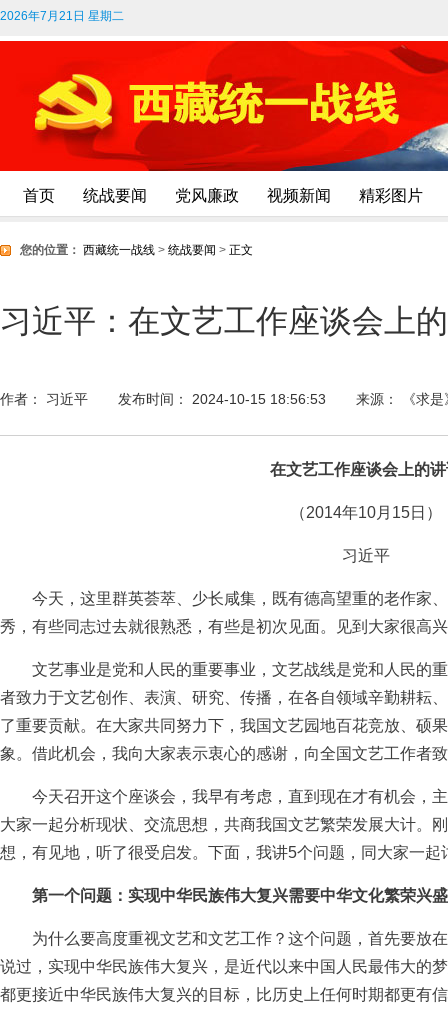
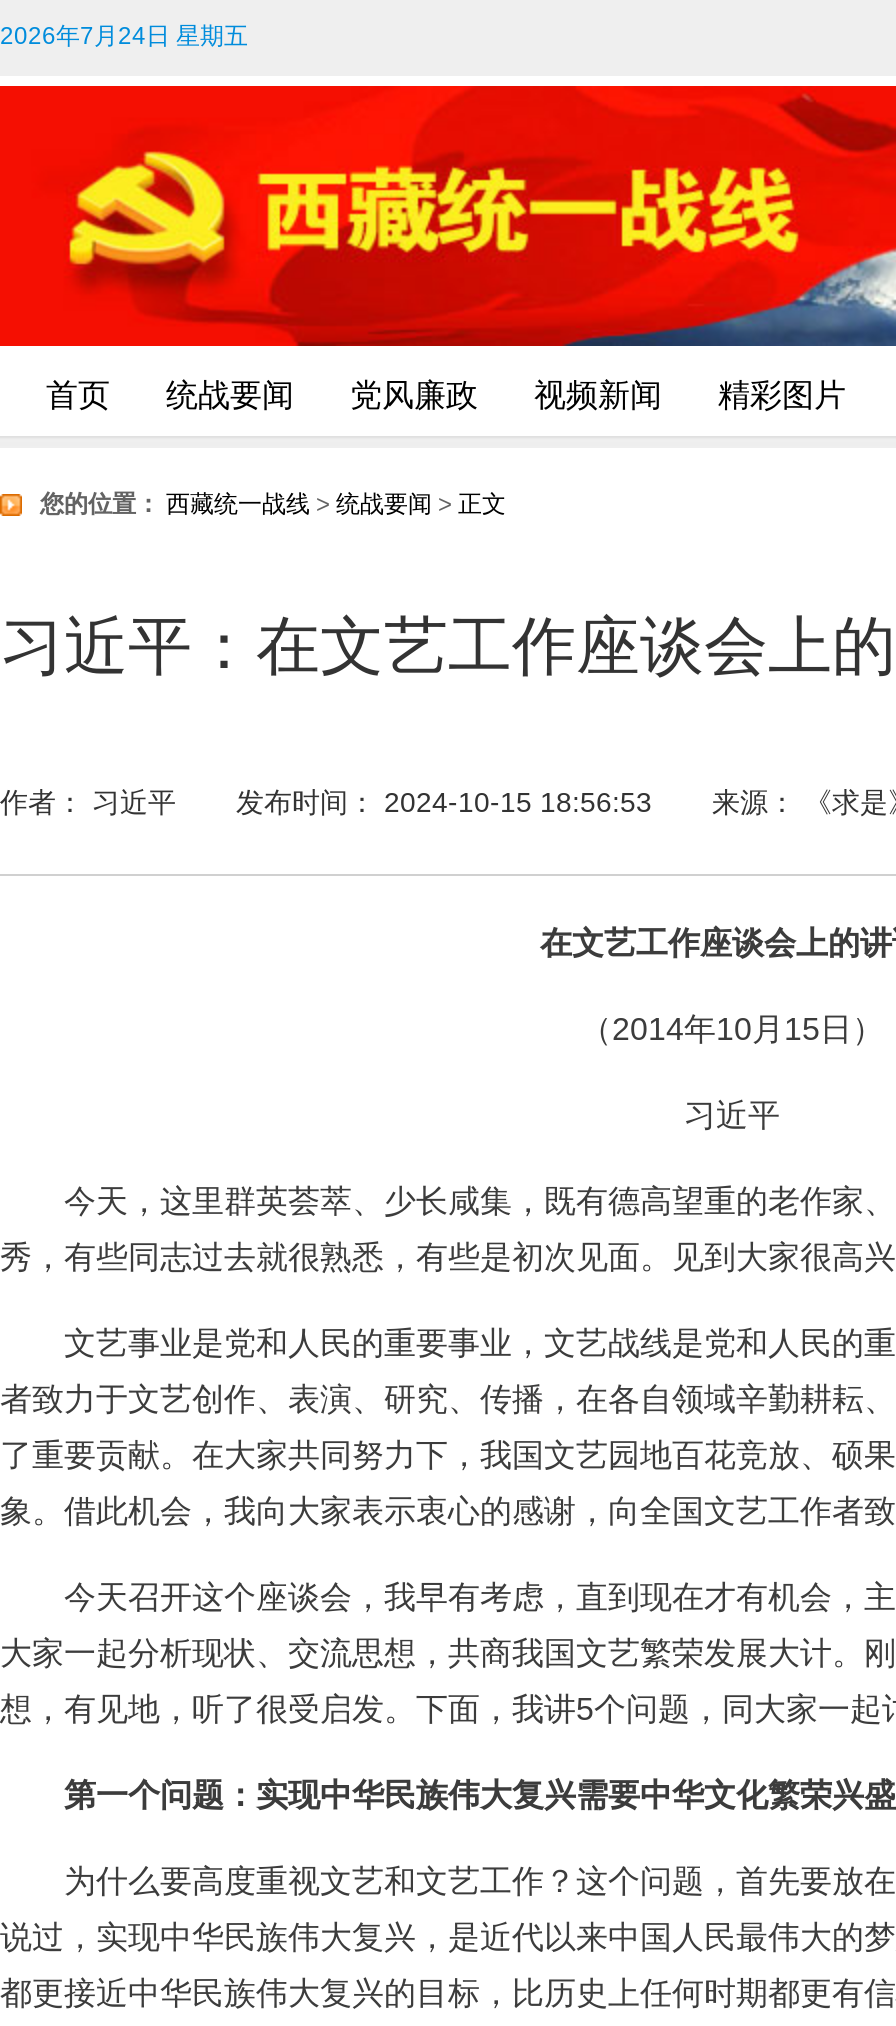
- 2026年7月21日 星期二
+ 2026年7月24日 星期五
